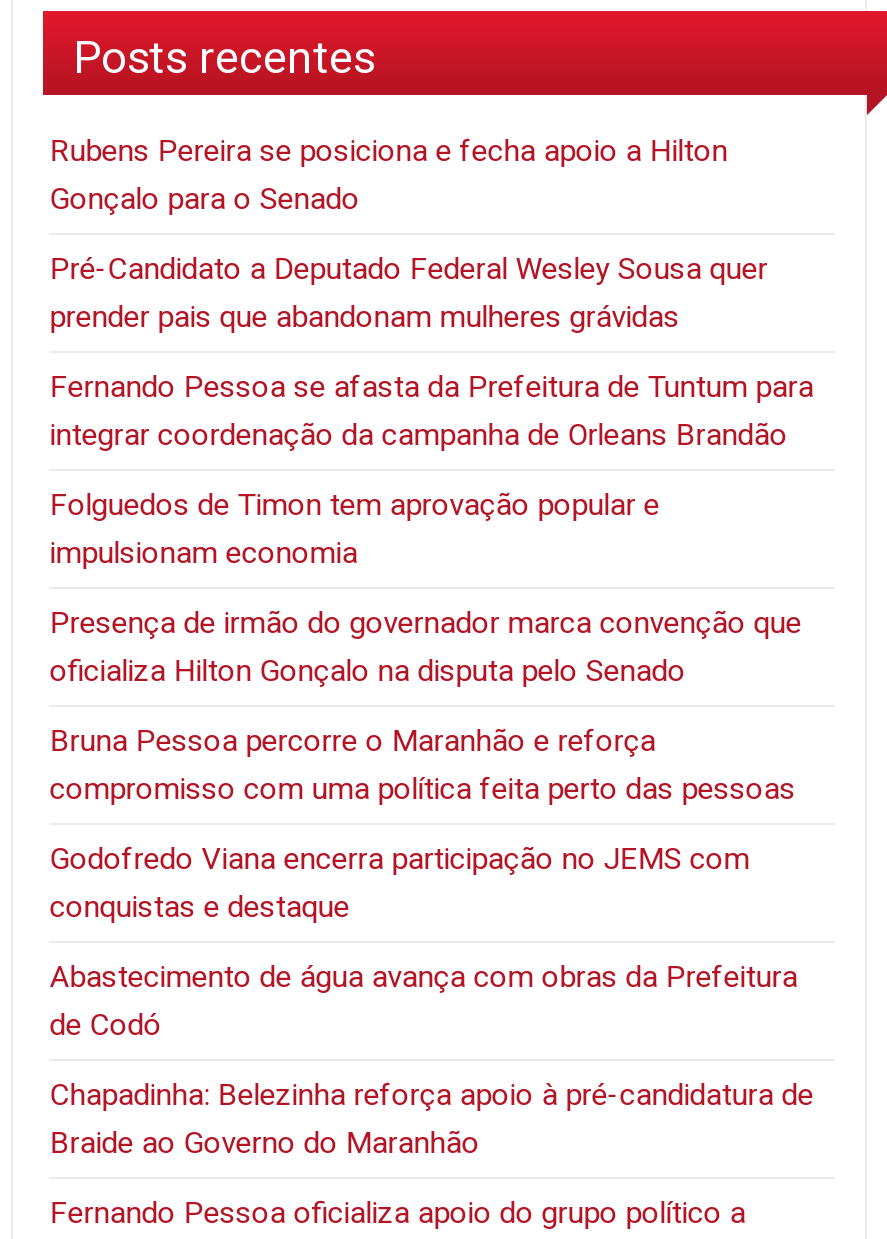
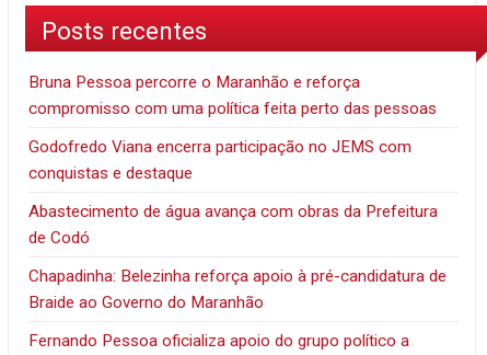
- Rubens Pereira se posiciona e fecha apoio a Hilton
- Gonçalo para o Senado
- Pré-Candidato a Deputado Federal Wesley Sousa quer
- prender pais que abandonam mulheres grávidas
- Fernando Pessoa se afasta da Prefeitura de Tuntum para
- integrar coordenação da campanha de Orleans Brandão
- Folguedos de Timon tem aprovação popular e
- impulsionam economia
- Presença de irmão do governador marca convenção que
- oficializa Hilton Gonçalo na disputa pelo Senado
